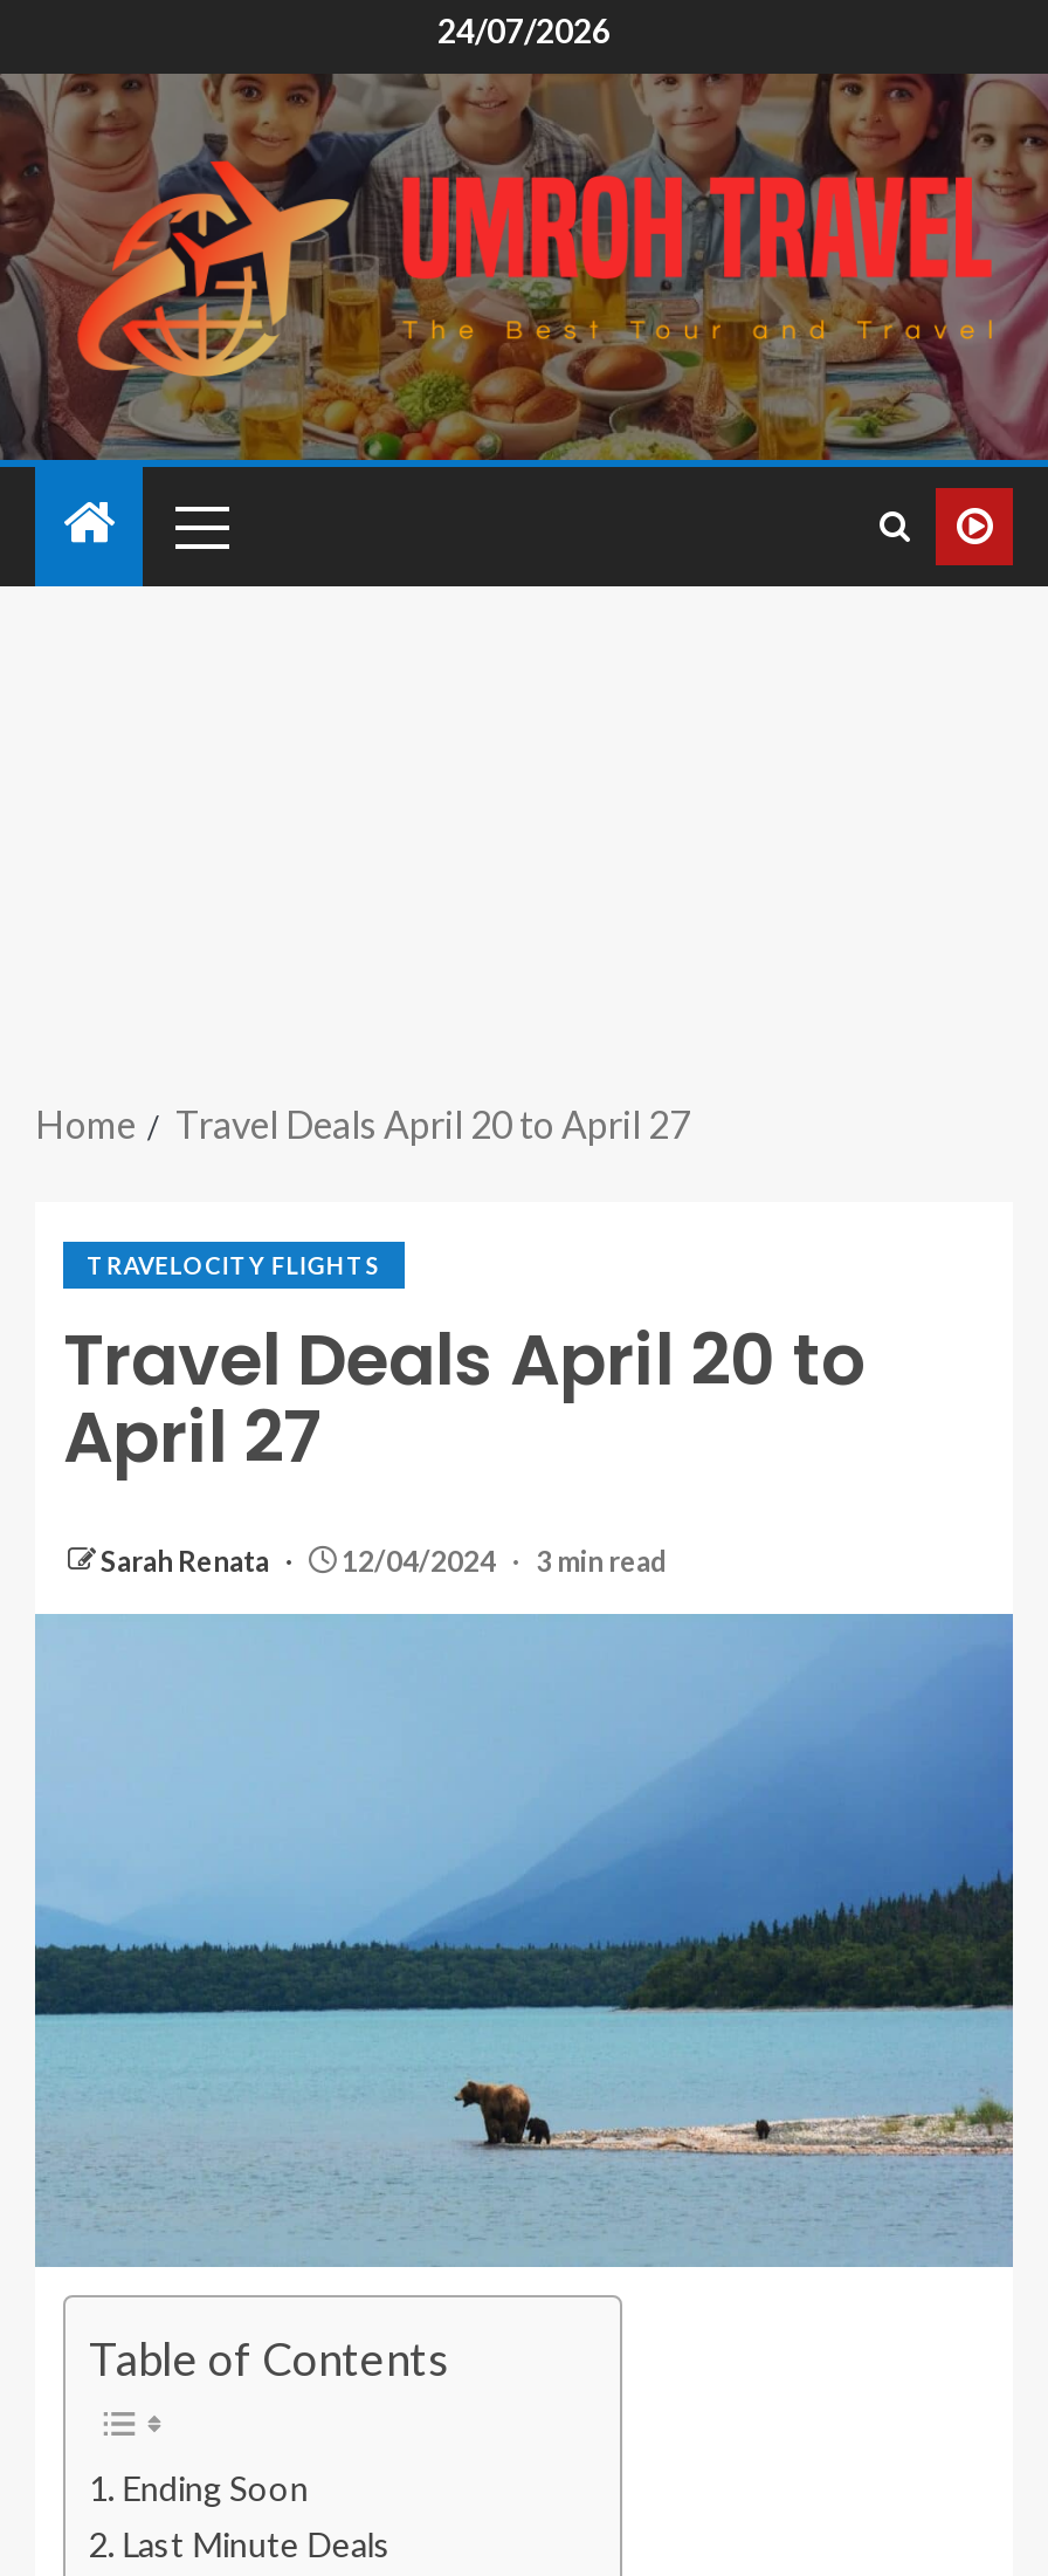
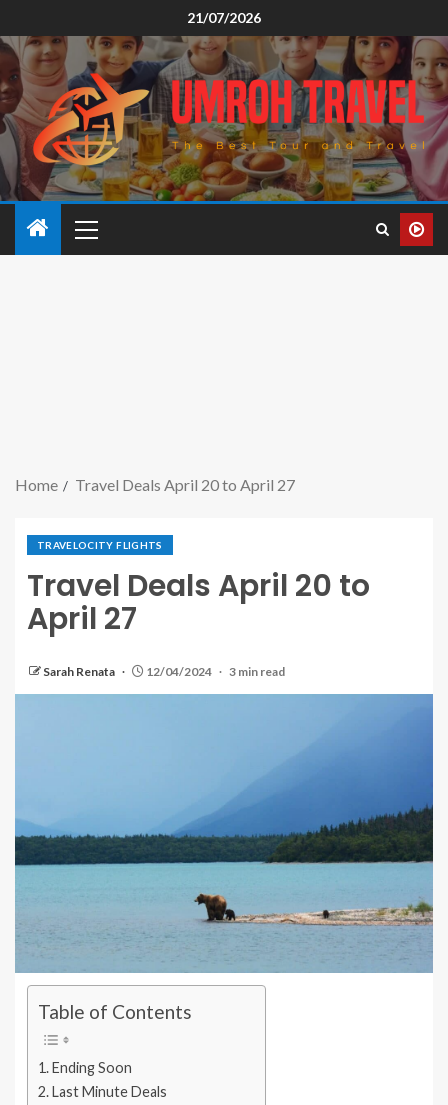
- 24/07/2026
+ 21/07/2026
